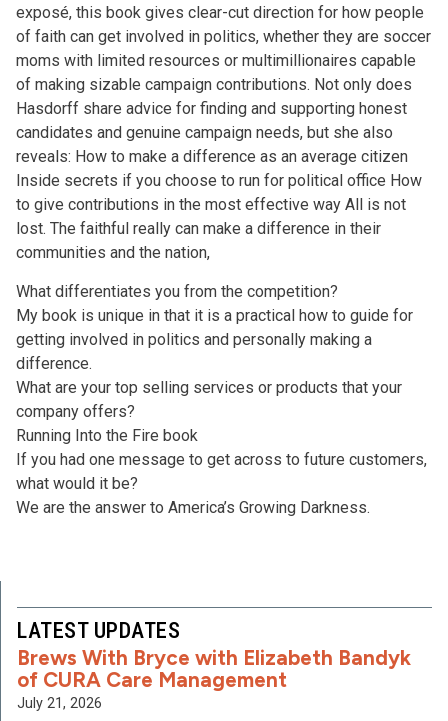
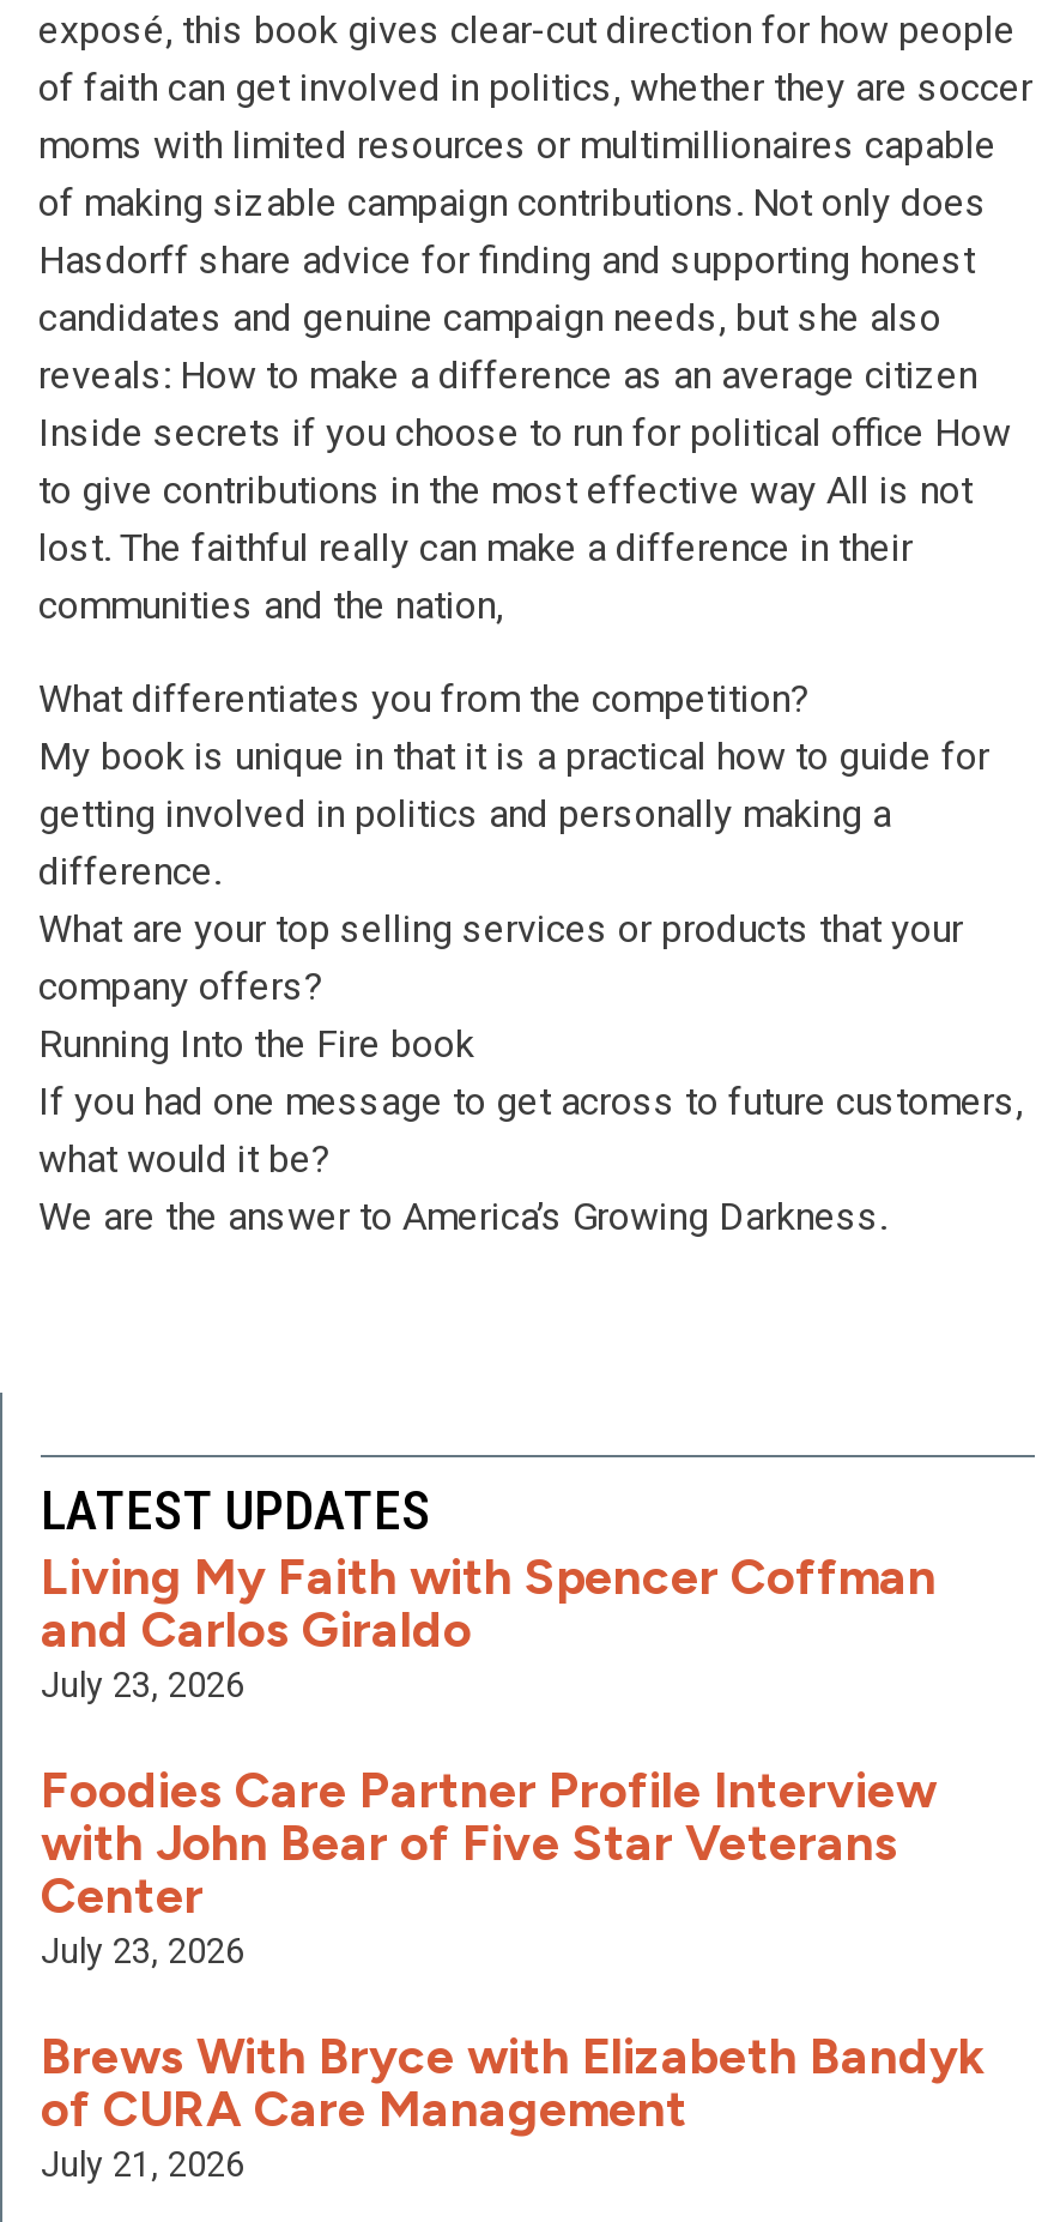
+ Living My Faith with Spencer Coffman
+ and Carlos Giraldo
+ July 23, 2026
+ Foodies Care Partner Profile Interview
+ with John Bear of Five Star Veterans
+ Center
+ July 23, 2026
